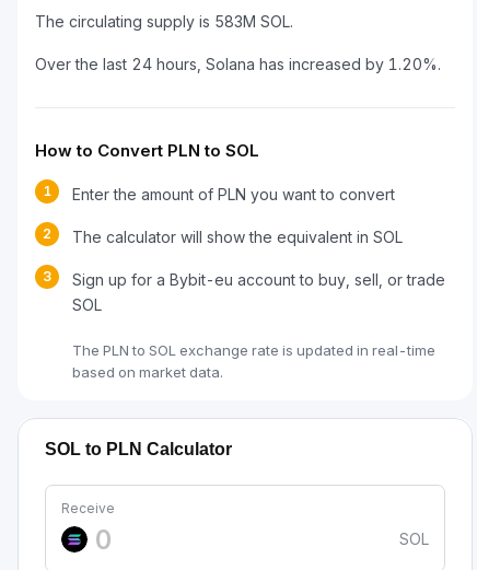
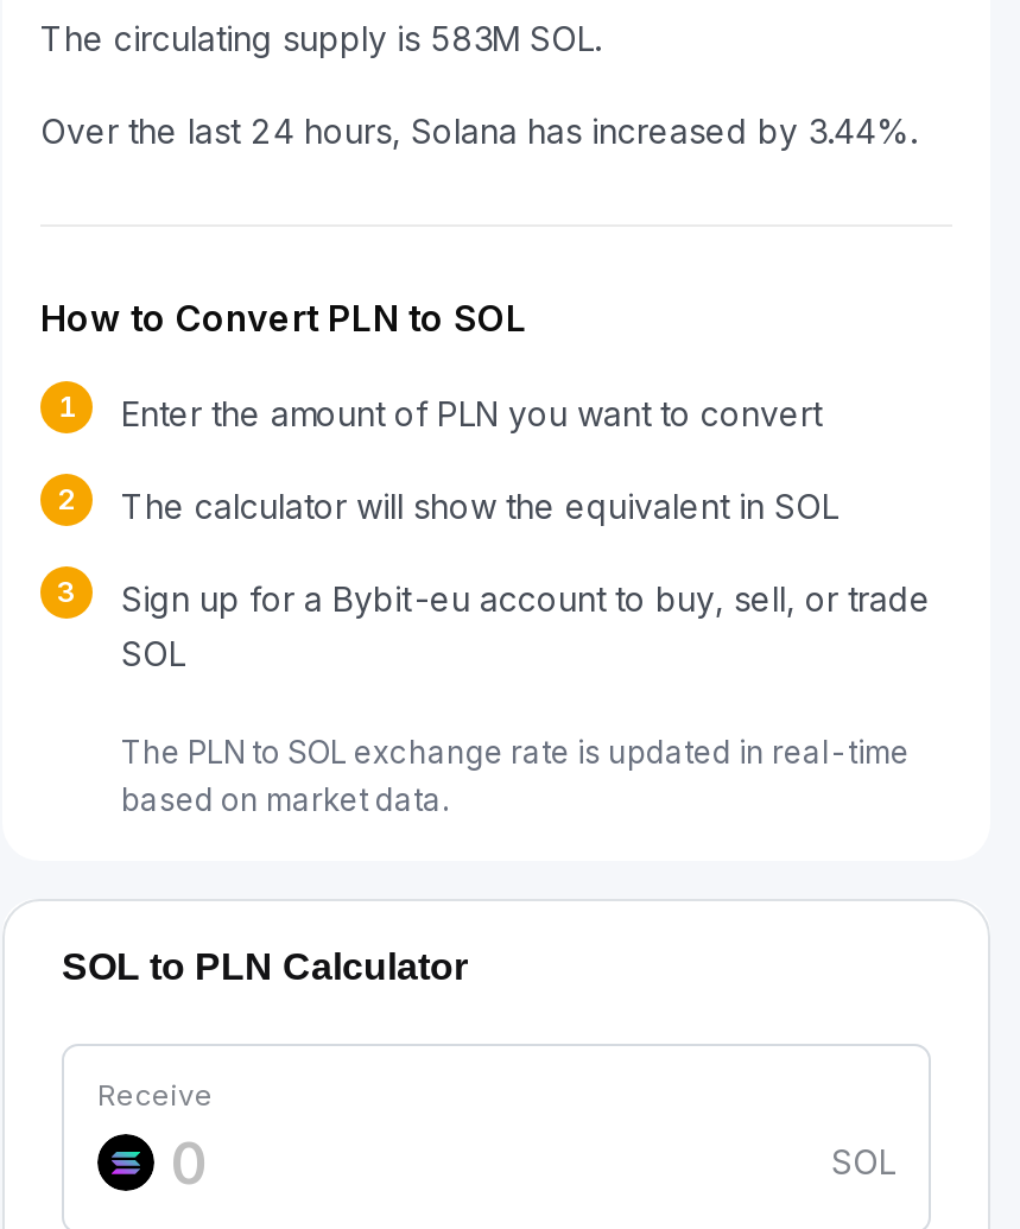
- Over the last 24 hours, Solana has increased by 1.20%.
+ Over the last 24 hours, Solana has increased by 3.44%.
